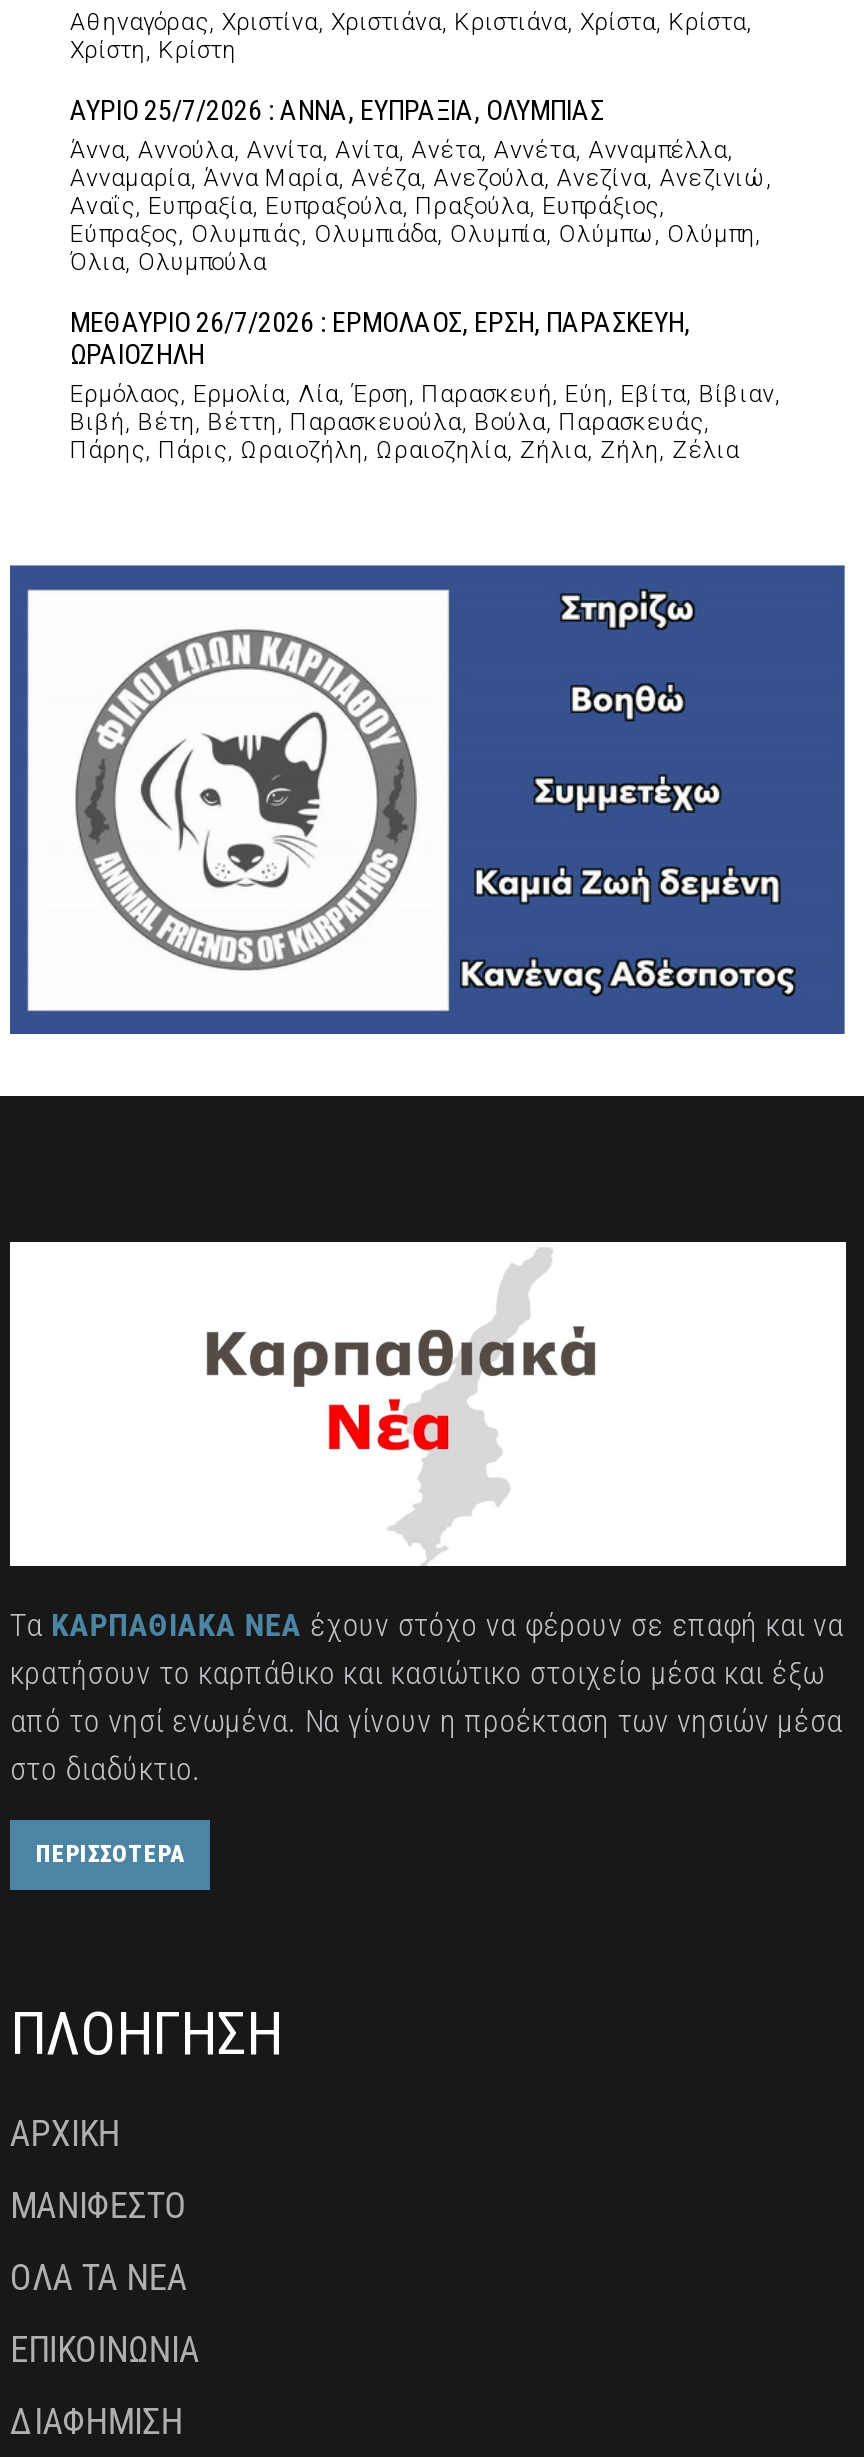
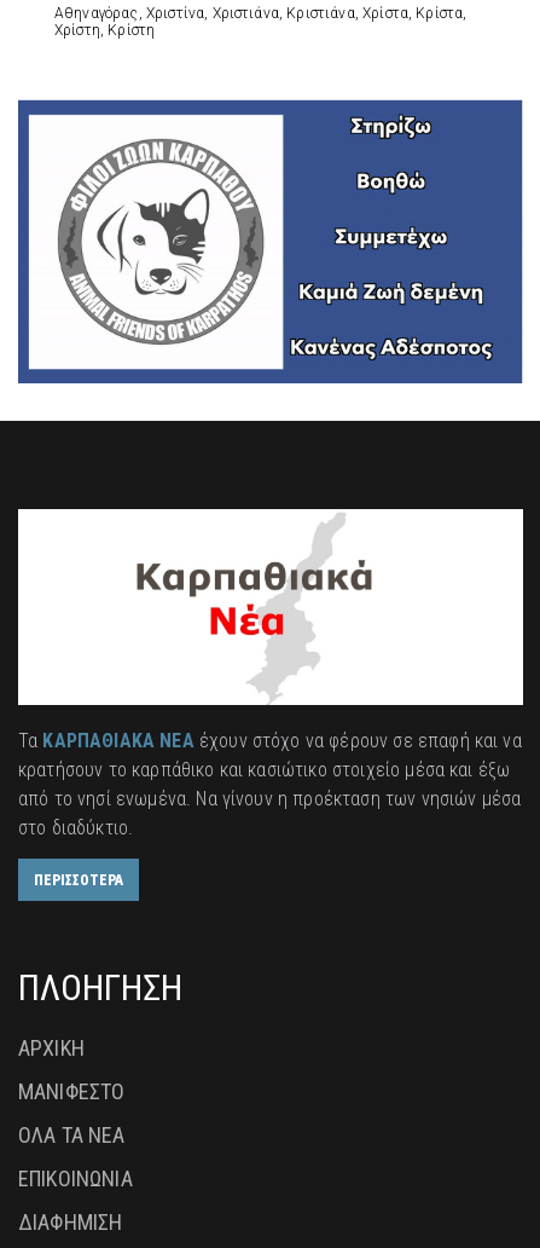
- ΑΥΡΙΟ 25/7/2026 : ΑΝΝΑ, ΕΥΠΡΑΞΙΑ, ΟΛΥΜΠΙΑΣ
- Άννα, Αννούλα, Αννίτα, Ανίτα, Ανέτα, Αννέτα, Ανναμπέλλα,
- Ανναμαρία, Άννα Μαρία, Ανέζα, Ανεζούλα, Ανεζίνα, Ανεζινιώ,
- Αναΐς, Ευπραξία, Ευπραξούλα, Πραξούλα, Ευπράξιος,
- Εύπραξος, Ολυμπιάς, Ολυμπιάδα, Ολυμπία, Ολύμπω, Ολύμπη,
- Όλια, Ολυμπούλα
- ΜΕΘΑΥΡΙΟ 26/7/2026 : ΕΡΜΟΛΑΟΣ, ΕΡΣΗ, ΠΑΡΑΣΚΕΥΗ,
- ΩΡΑΙΟΖΗΛΗ
- Ερμόλαος, Ερμολία, Λία, Έρση, Παρασκευή, Εύη, Εβίτα, Βίβιαν,
- Βιβή, Βέτη, Βέττη, Παρασκευούλα, Βούλα, Παρασκευάς,
- Πάρης, Πάρις, Ωραιοζήλη, Ωραιοζηλία, Ζήλια, Ζήλη, Ζέλια
